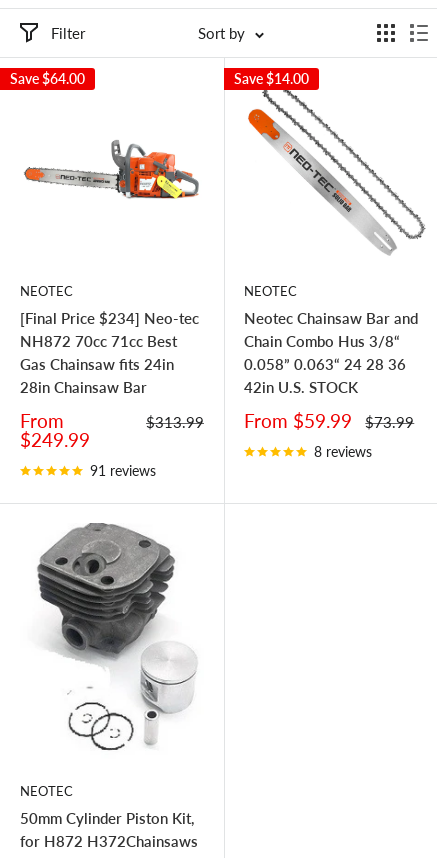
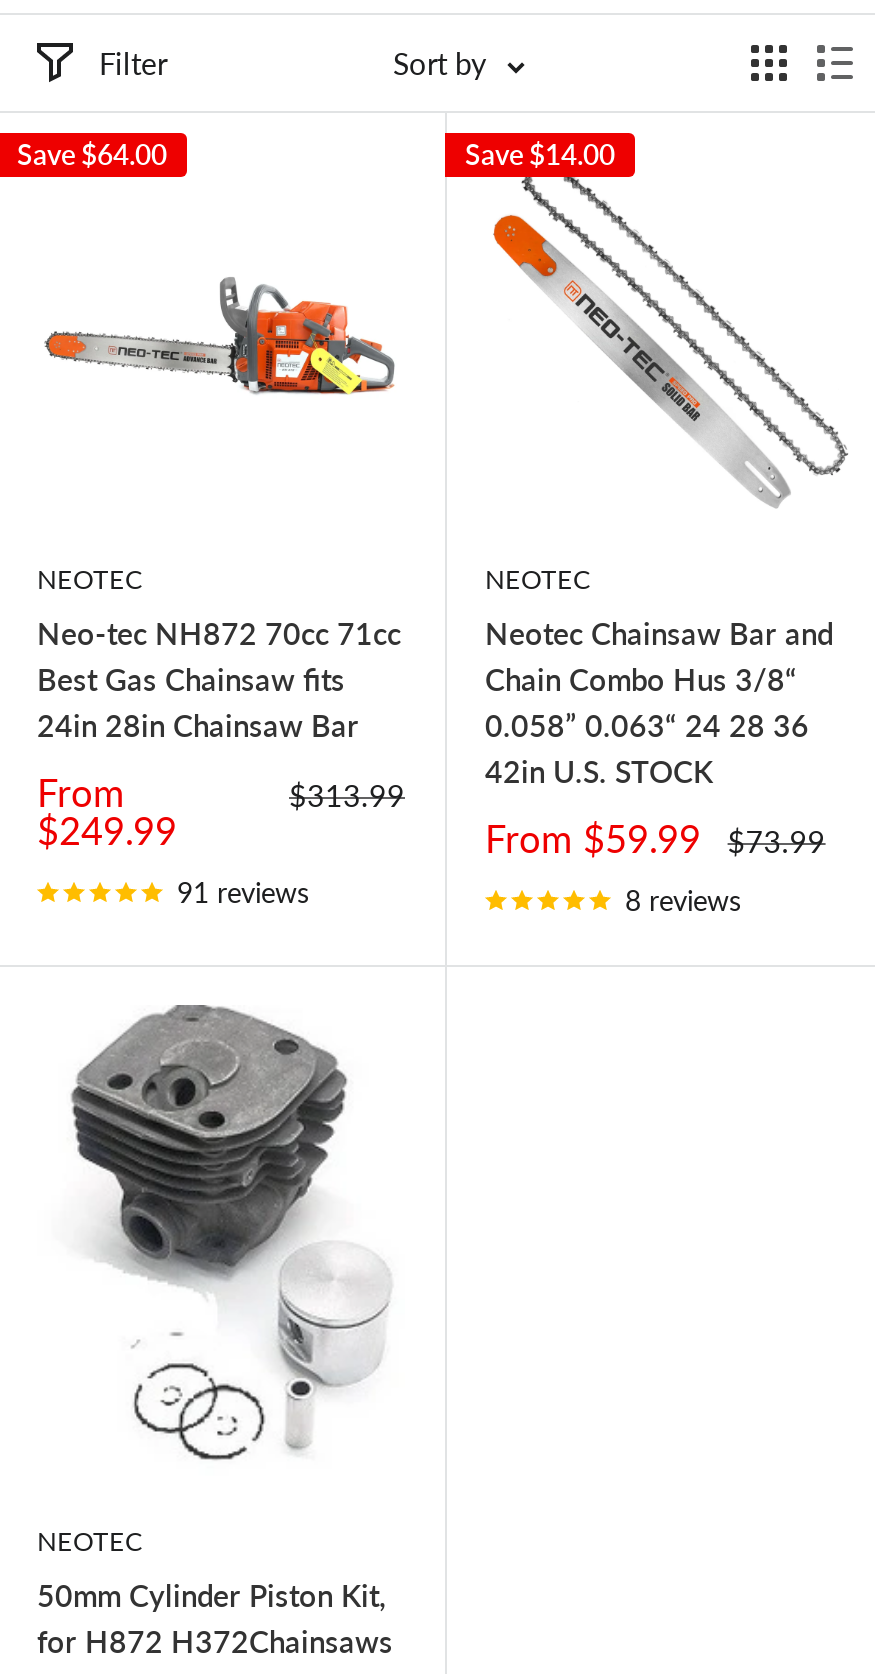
- [Final Price $234] Neo-tec
- NH872 70cc 71cc Best
- Gas Chainsaw fits 24in
- 28in Chainsaw Bar
+ Neo-tec NH872 70cc 71cc
+ Best Gas Chainsaw fits
+ 24in 28in Chainsaw Bar
